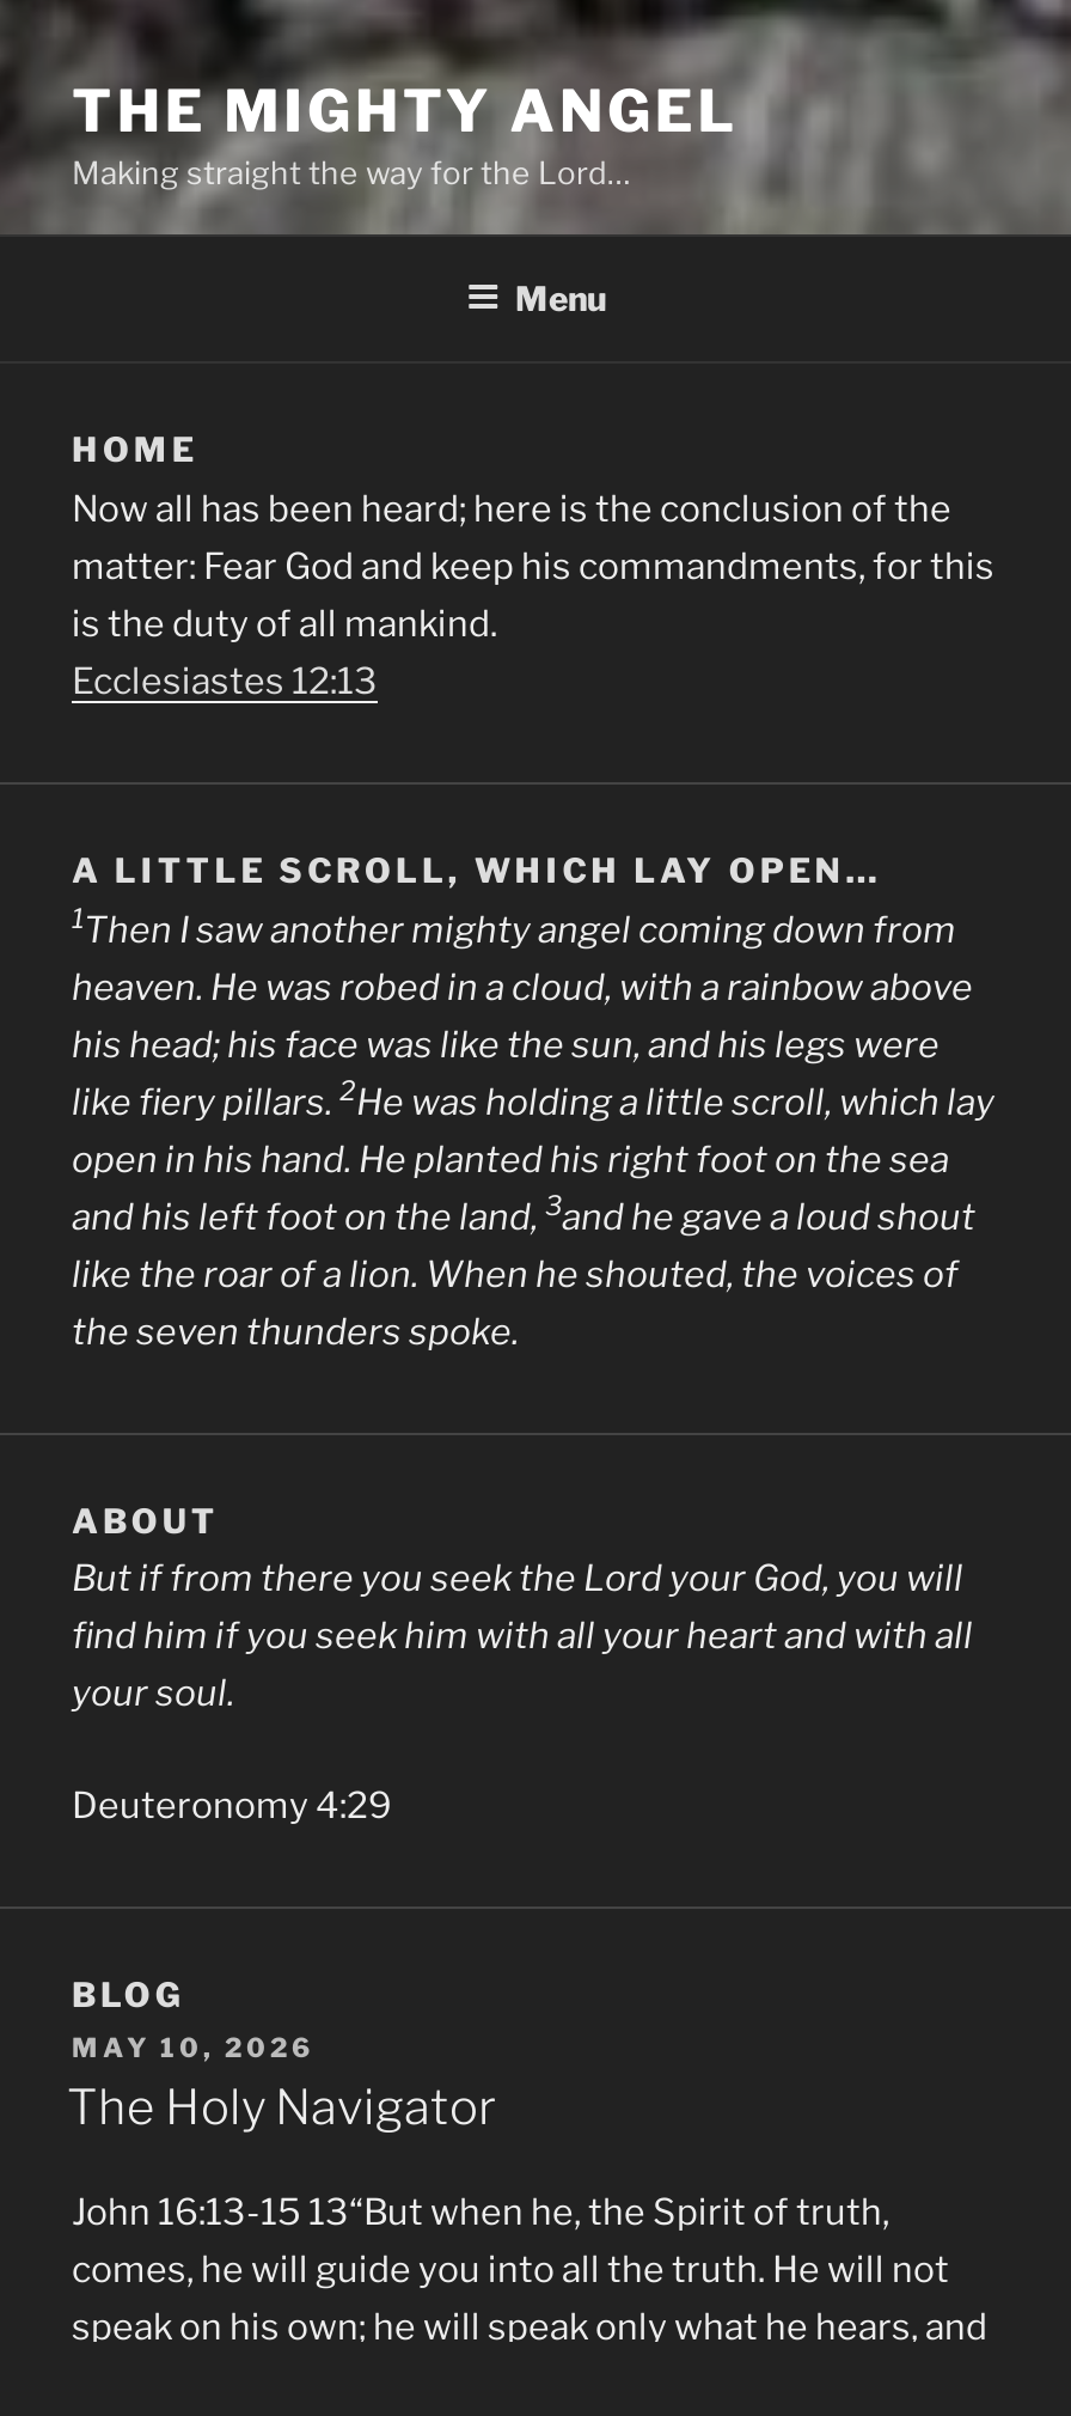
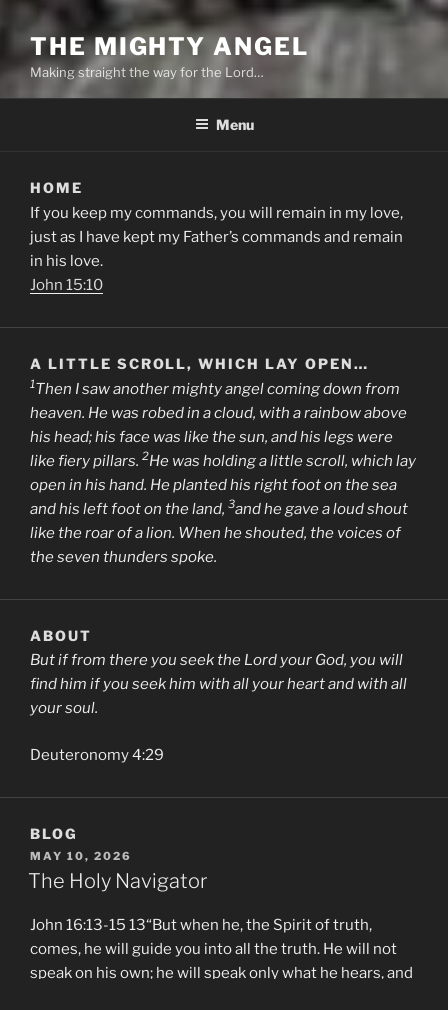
- Now all has been heard; here is the conclusion of the
- matter: Fear God and keep his commandments, for this
- is the duty of all mankind.
- Ecclesiastes 12:13
+ If you keep my commands, you will remain in my love,
+ just as I have kept my Father’s commands and remain
+ in his love.
+ John 15:10
